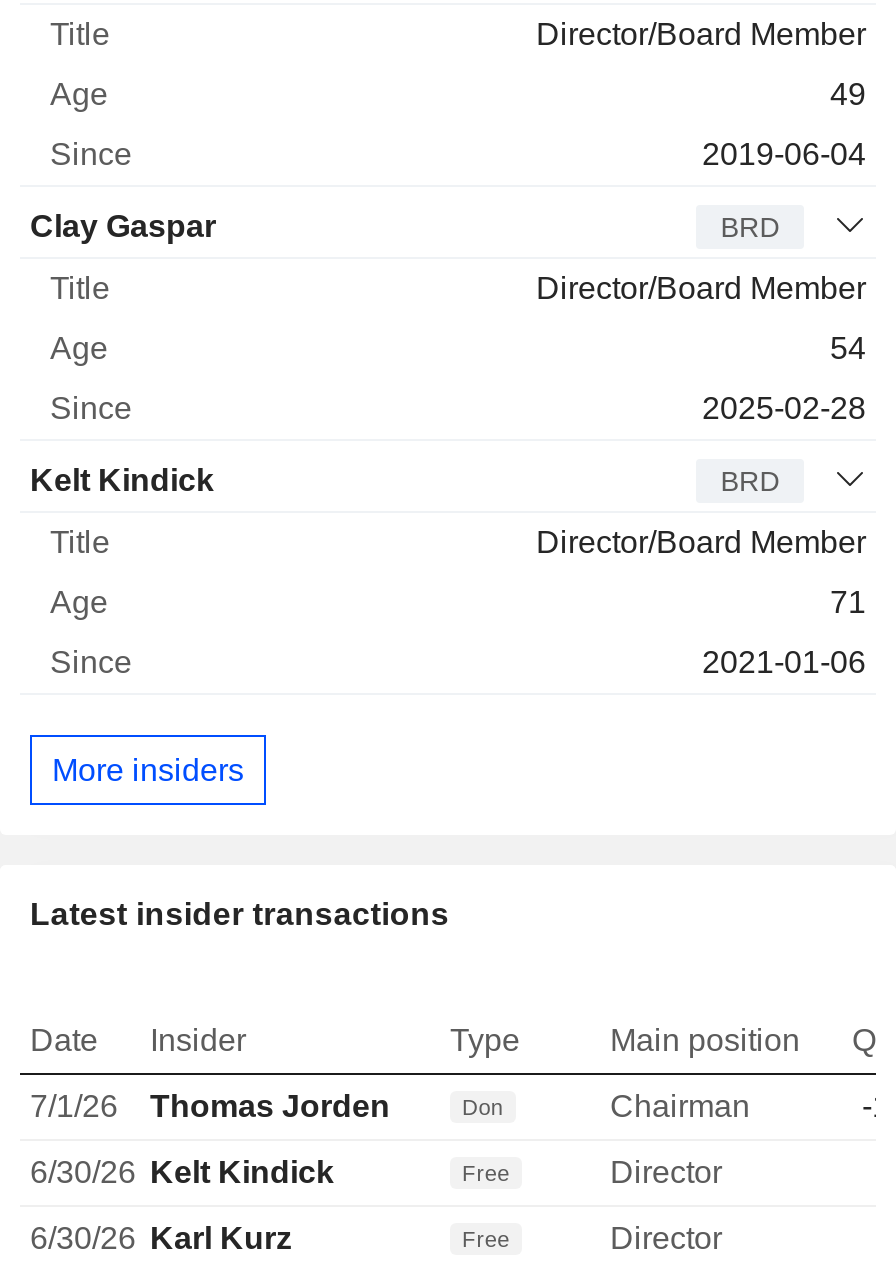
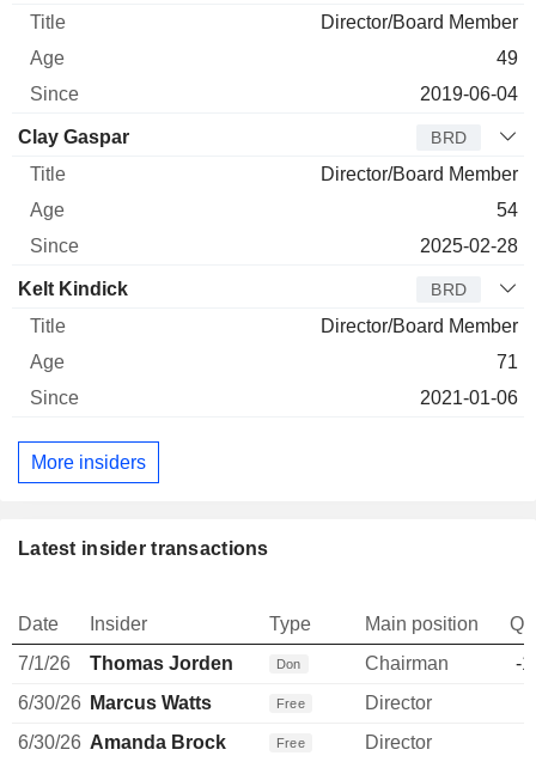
- 6/30/26 Kelt Kindick
+ 6/30/26 Marcus Watts

- 6/30/26 Karl Kurz
+ 6/30/26 Amanda Brock
